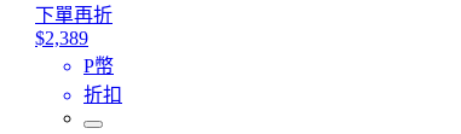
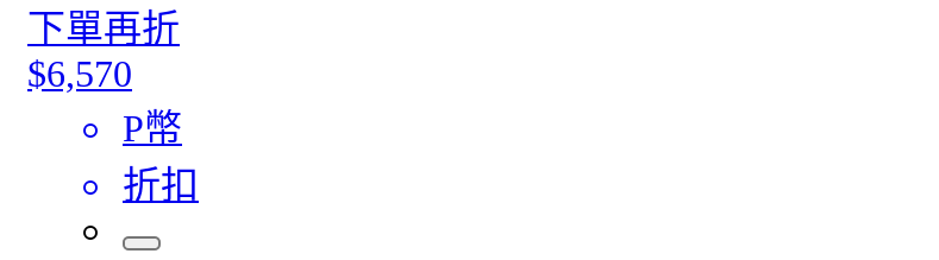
- $2,389
+ $6,570
